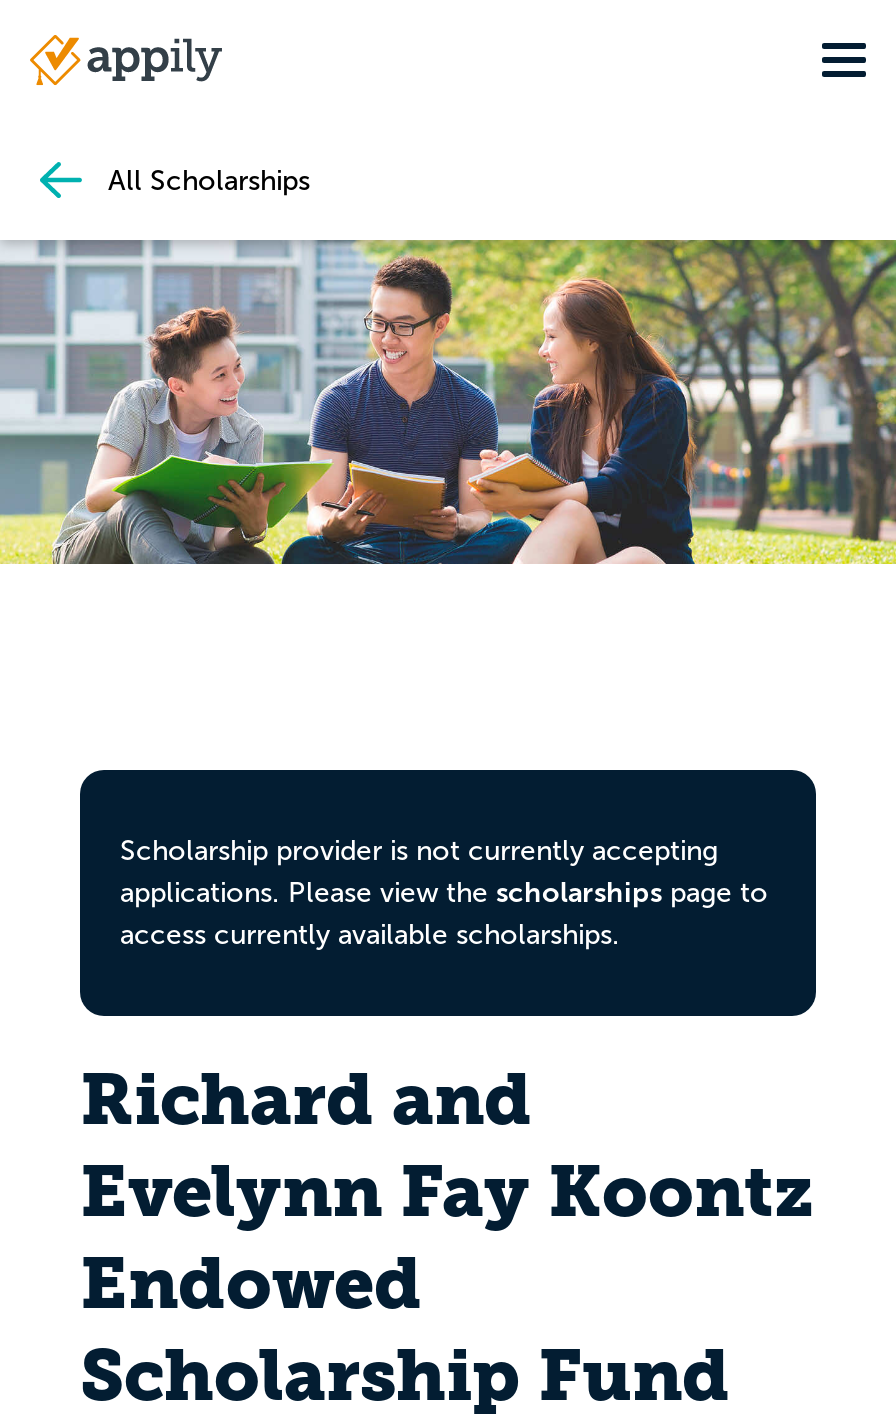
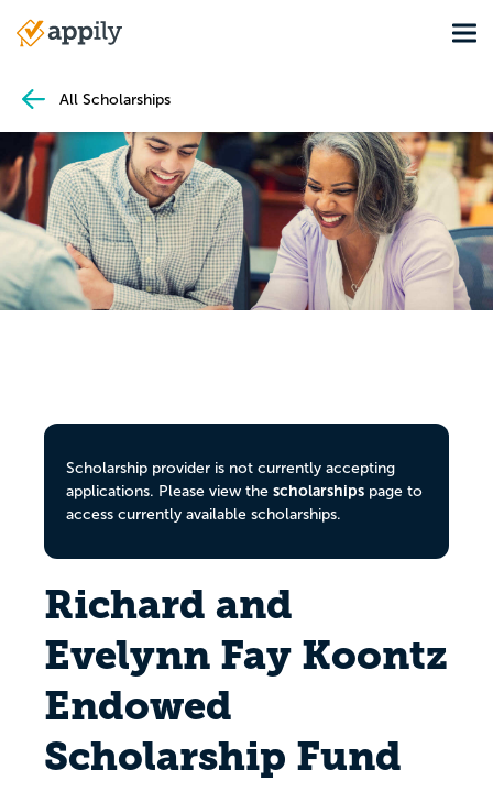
- [image]
+ [image]
